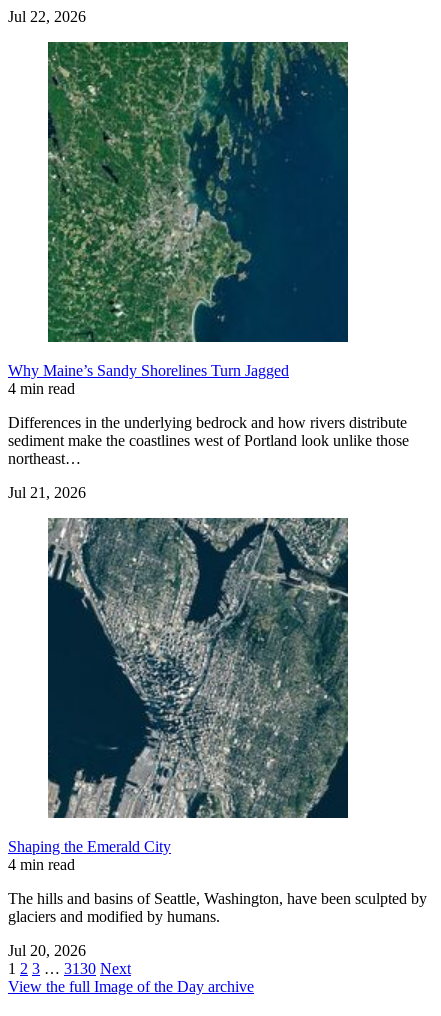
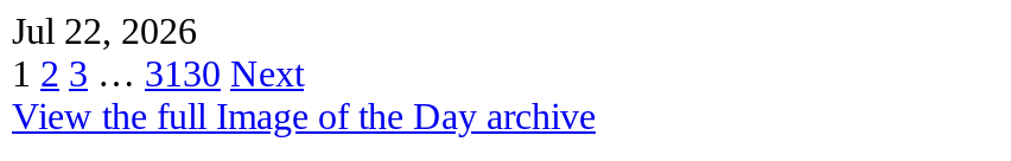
- [image]
- Why Maine’s Sandy Shorelines Turn Jagged
- 4 min read
- Differences in the underlying bedrock and how rivers distribute
- sediment make the coastlines west of Portland look unlike those
- northeast…
- Jul 21, 2026

- [image]
- Shaping the Emerald City
- 4 min read
- The hills and basins of Seattle, Washington, have been sculpted by
- glaciers and modified by humans.
- Jul 20, 2026
